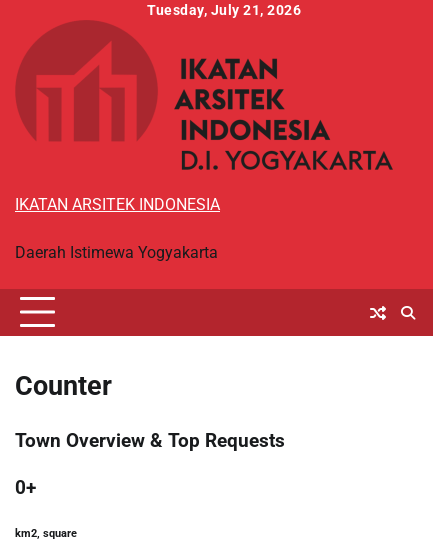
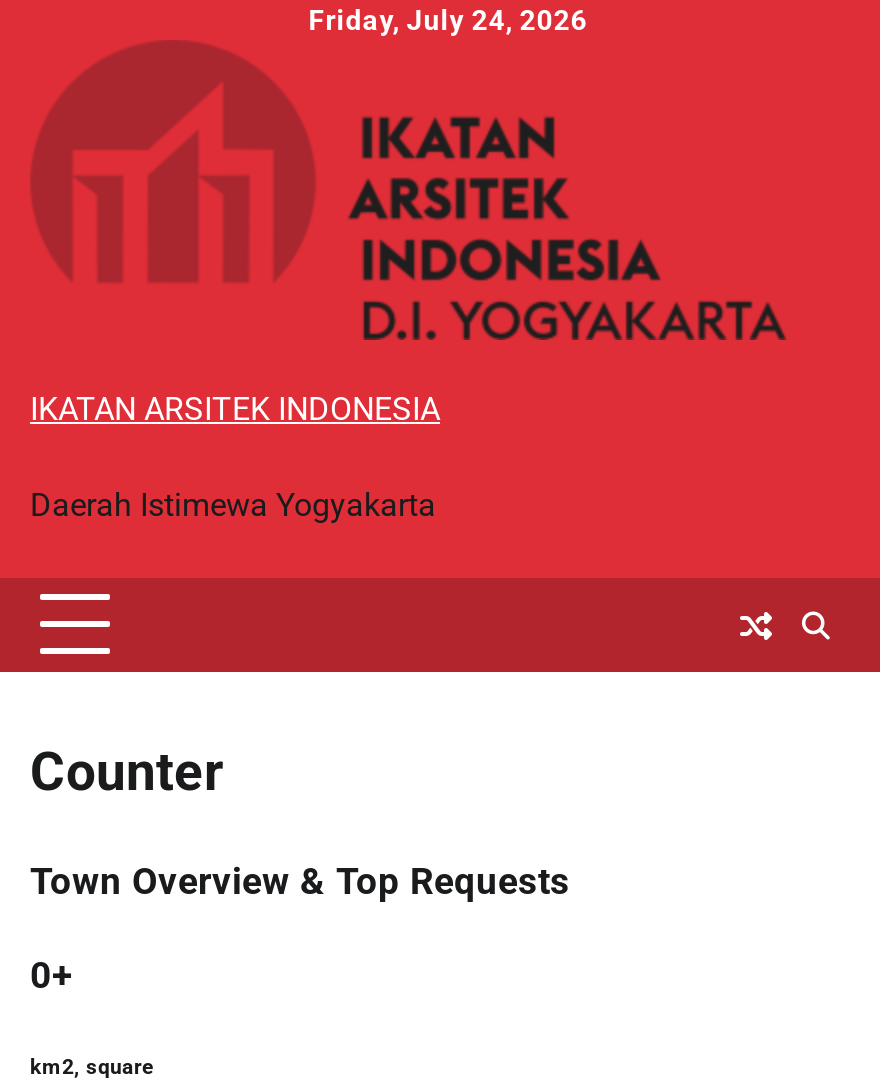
- Tuesday, July 21, 2026
+ Friday, July 24, 2026
